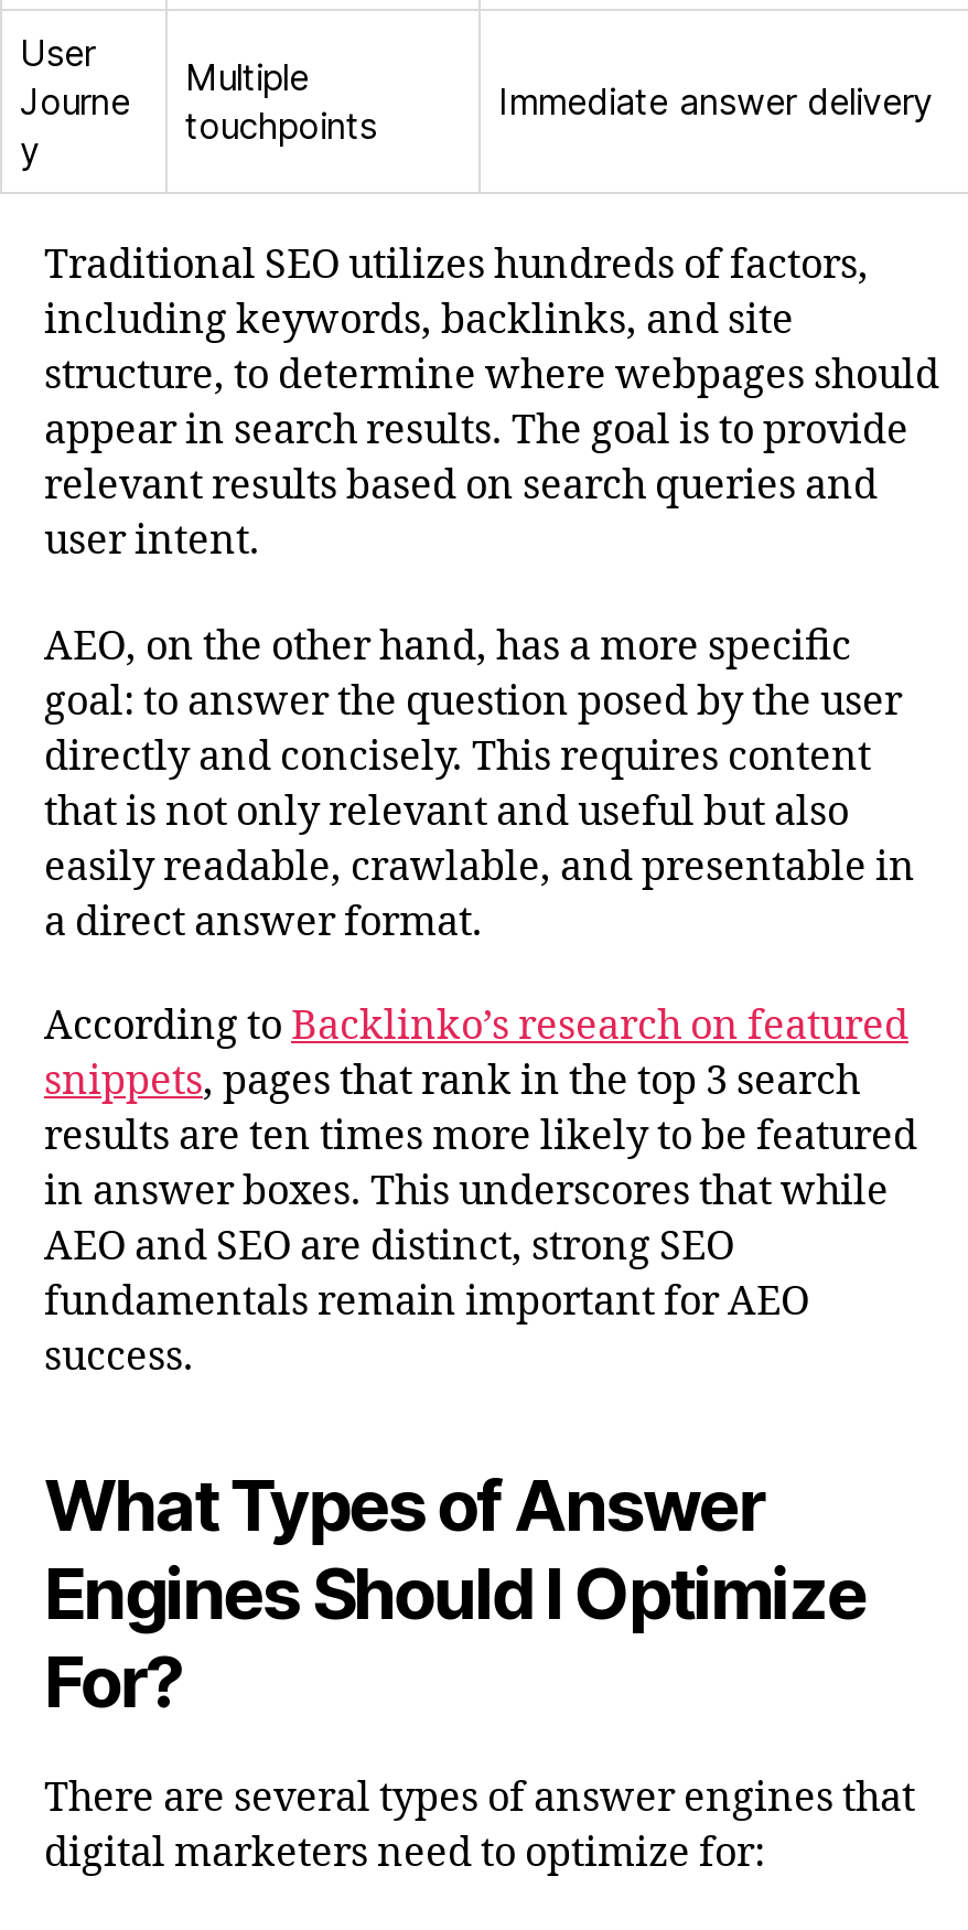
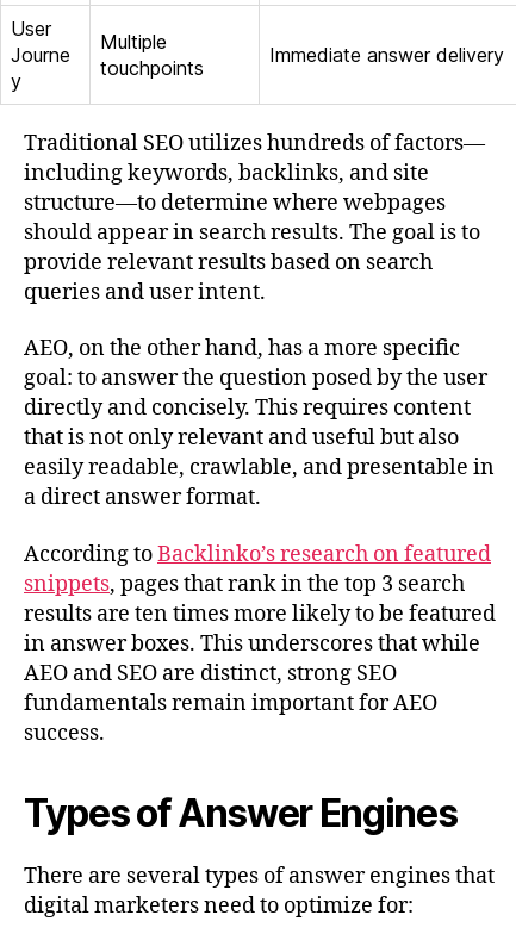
- Traditional SEO utilizes hundreds of factors,
+ Traditional SEO utilizes hundreds of factors—

- structure, to determine where webpages should
- appear in search results. The goal is to provide
- relevant results based on search queries and
- user intent.
+ structure—to determine where webpages
+ should appear in search results. The goal is to
+ provide relevant results based on search
+ queries and user intent.

- What Types of Answer
- Engines Should I Optimize
- For?
+ Types of Answer Engines
